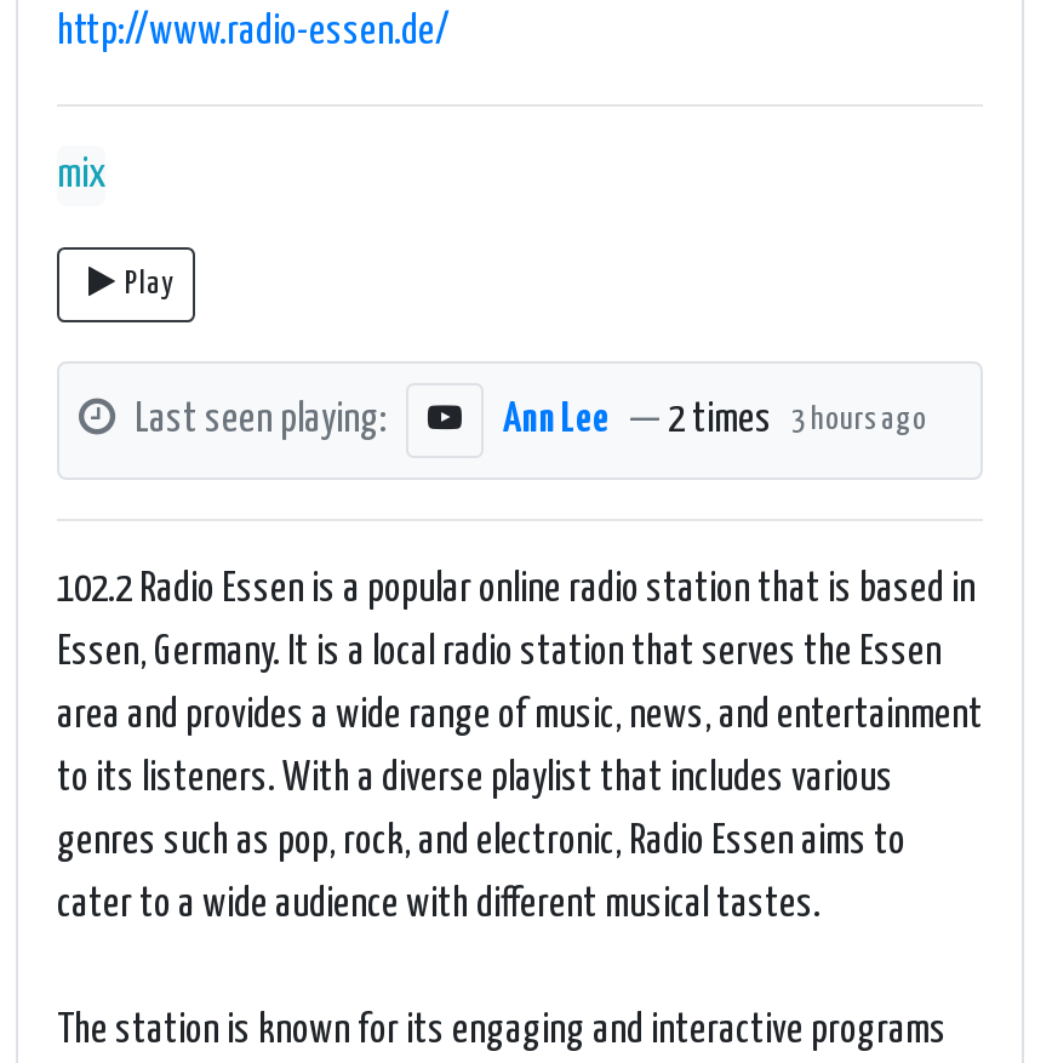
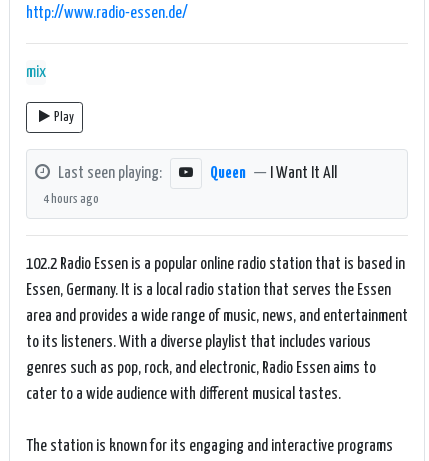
- Ann Lee — 2 times
- 3 hours ago
+ Queen — I Want It All
+ 4 hours ago
